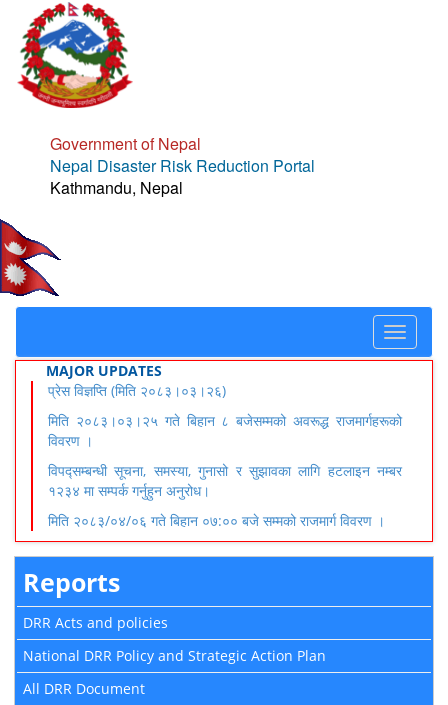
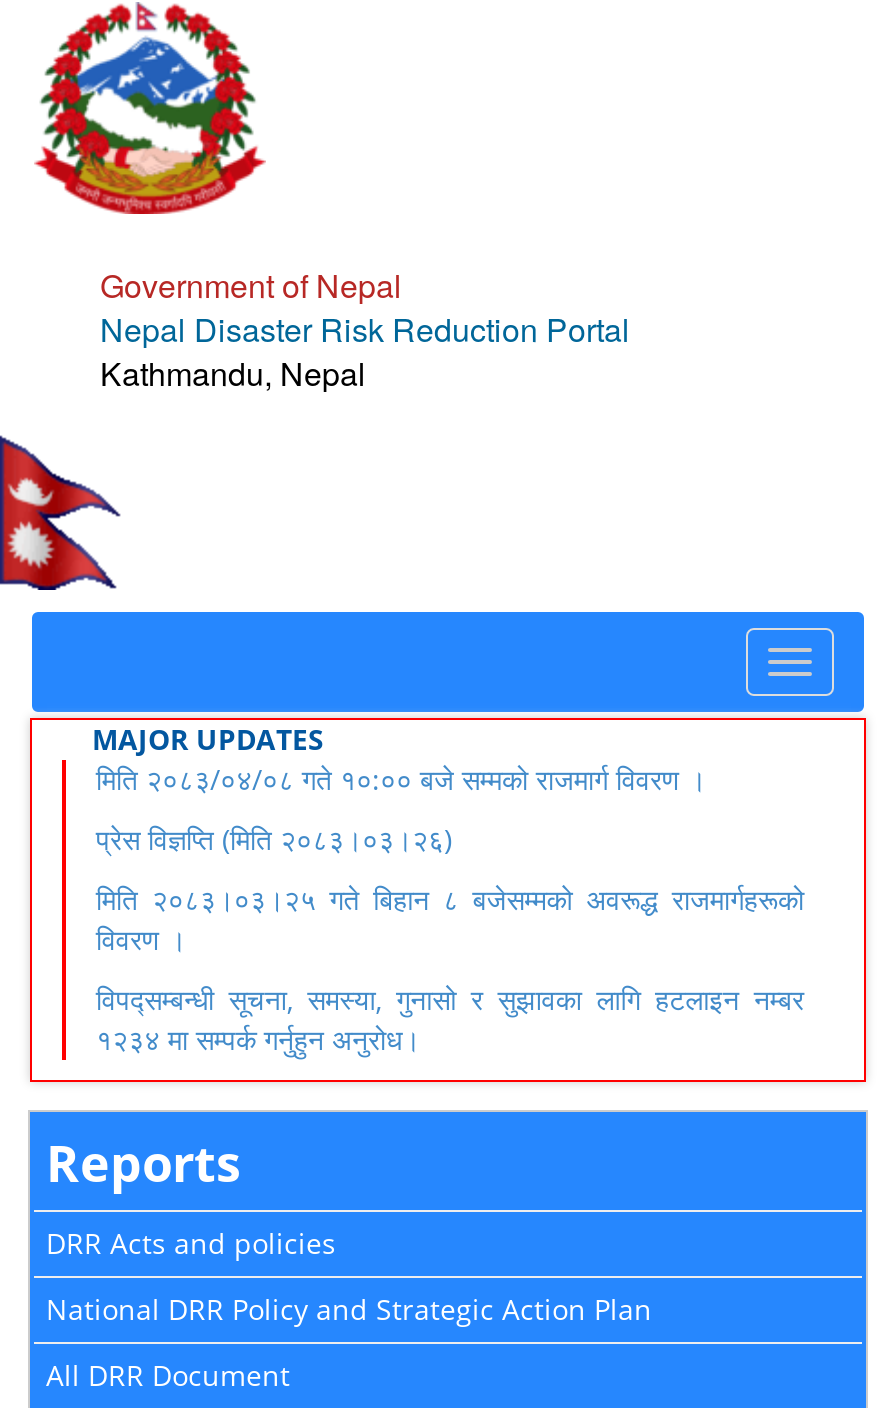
+ मिति २०८३/०४/०८ गते १०:०० बजे सम्मको राजमार्ग विवरण ।

moved down: प्रेस विज्ञप्ति (मिति २०८३।०३।२६) | मिति २०८३।०३।२५ गते बिहान ८ बजेसम्मको अवरूद्ध राजमार्गहरूको | विवरण । | विपद्सम्बन्धी सूचना, समस्या, गुनासो र सुझावका लागि हटलाइन नम्बर | १२३४ मा सम्पर्क गर्नुहुन अनुरोध।

- मिति २०८३/०४/०६ गते बिहान ०७:०० बजे सम्मको राजमार्ग विवरण ।
